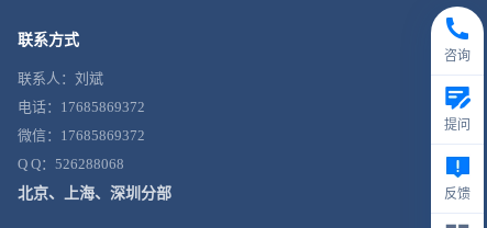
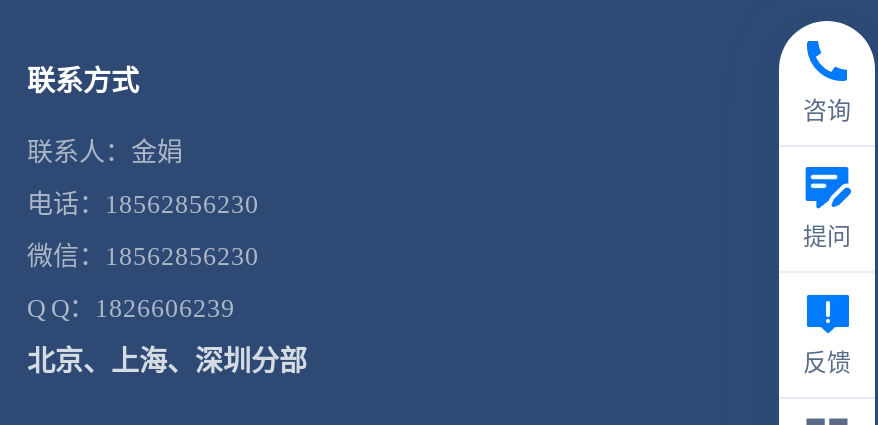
- 联系人：刘斌
+ 联系人：金娟

- 电话：17685869372
+ 电话：18562856230

- 微信：17685869372
+ 微信：18562856230

- Q Q：526288068
+ Q Q：1826606239
